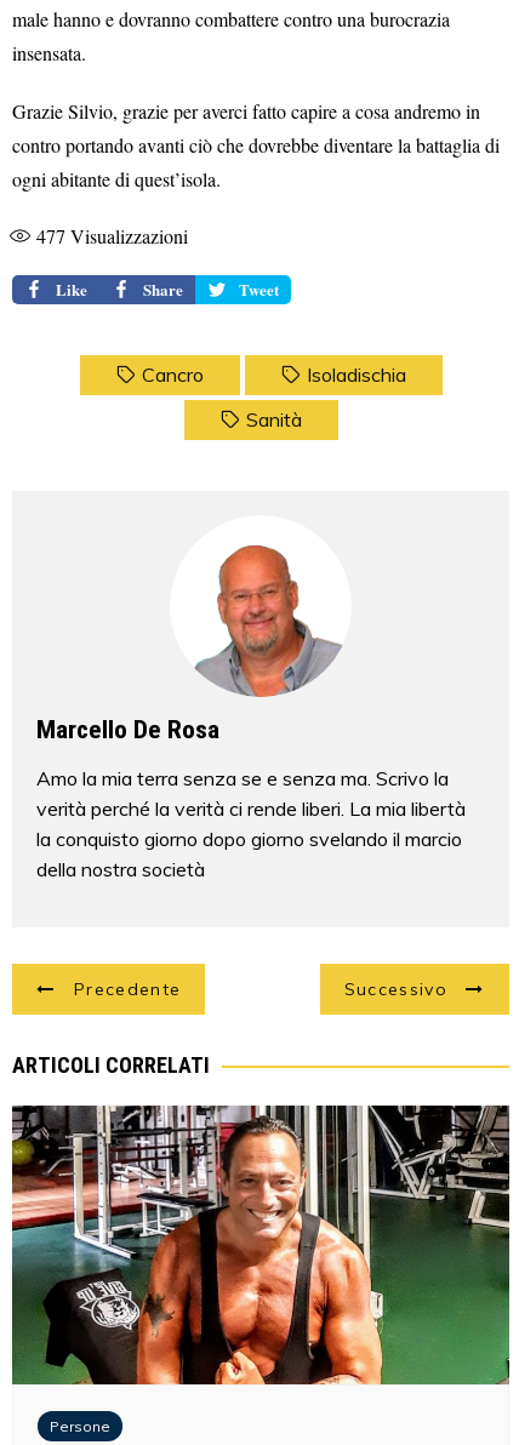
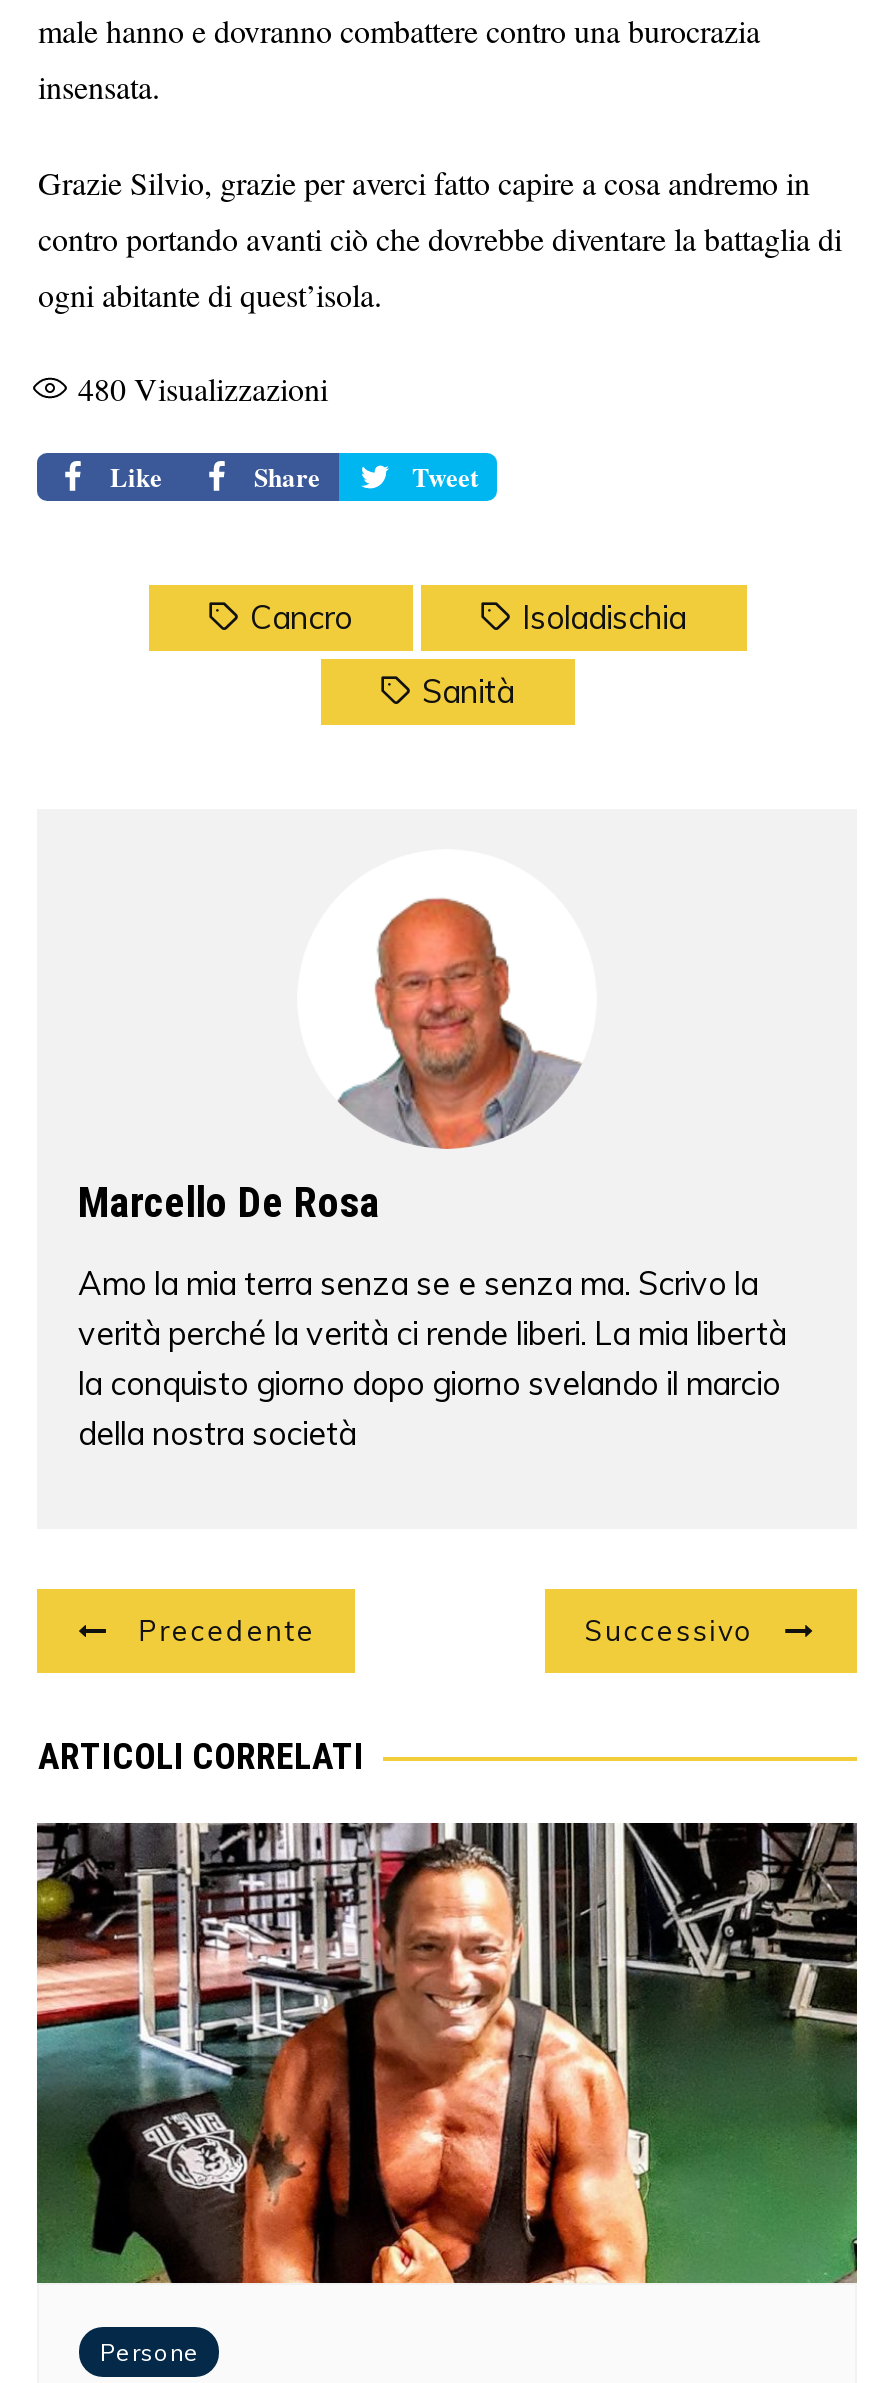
- 477 Visualizzazioni
+ 480 Visualizzazioni
